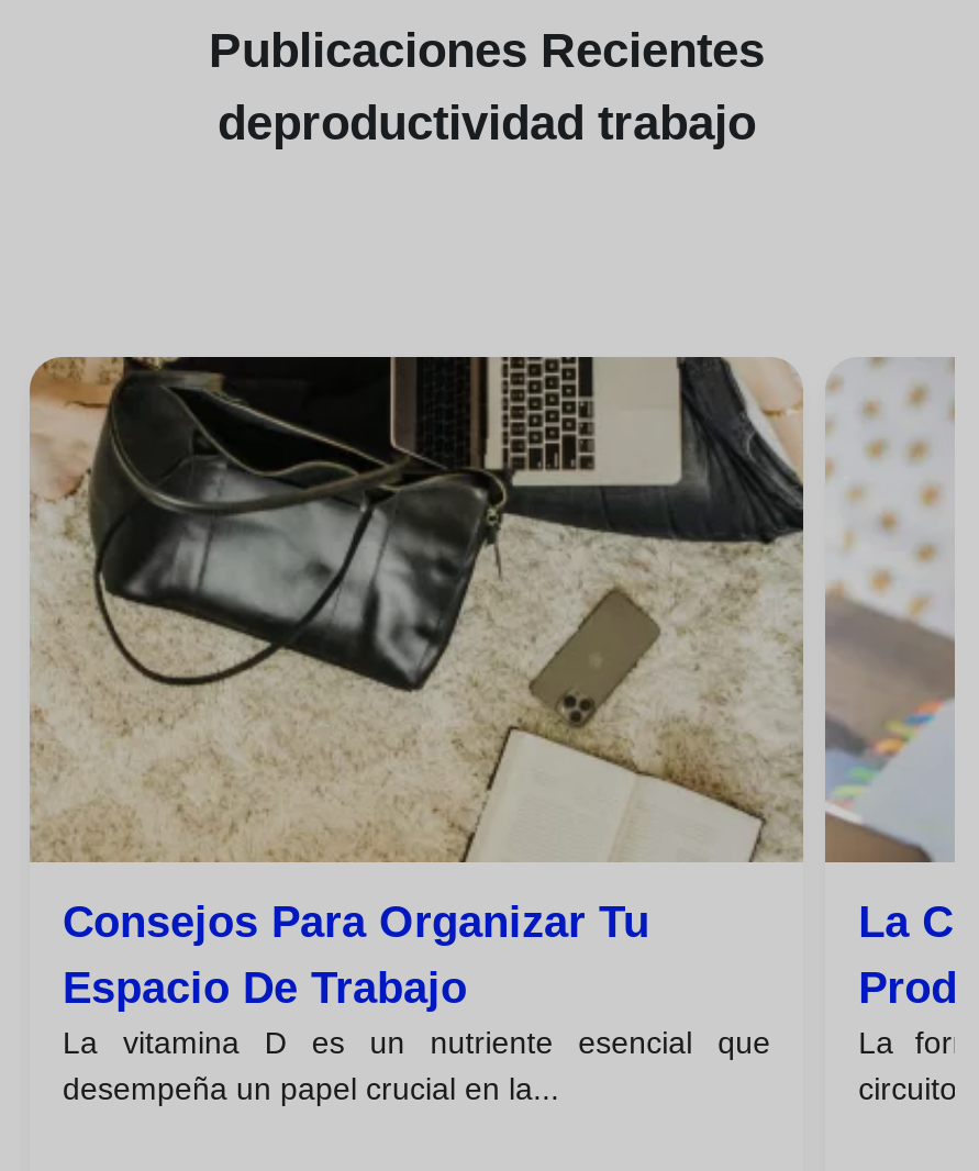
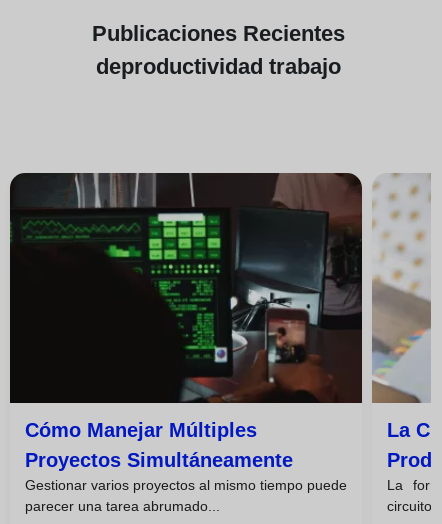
- [image]
- Consejos Para Organizar Tu
- Espacio De Trabajo
- La vitamina D es un nutriente esencial que
- desempeña un papel crucial en la...
+ [image]
+ Cómo Manejar Múltiples
+ Proyectos Simultáneamente
+ Gestionar varios proyectos al mismo tiempo puede
+ parecer una tarea abrumado...
